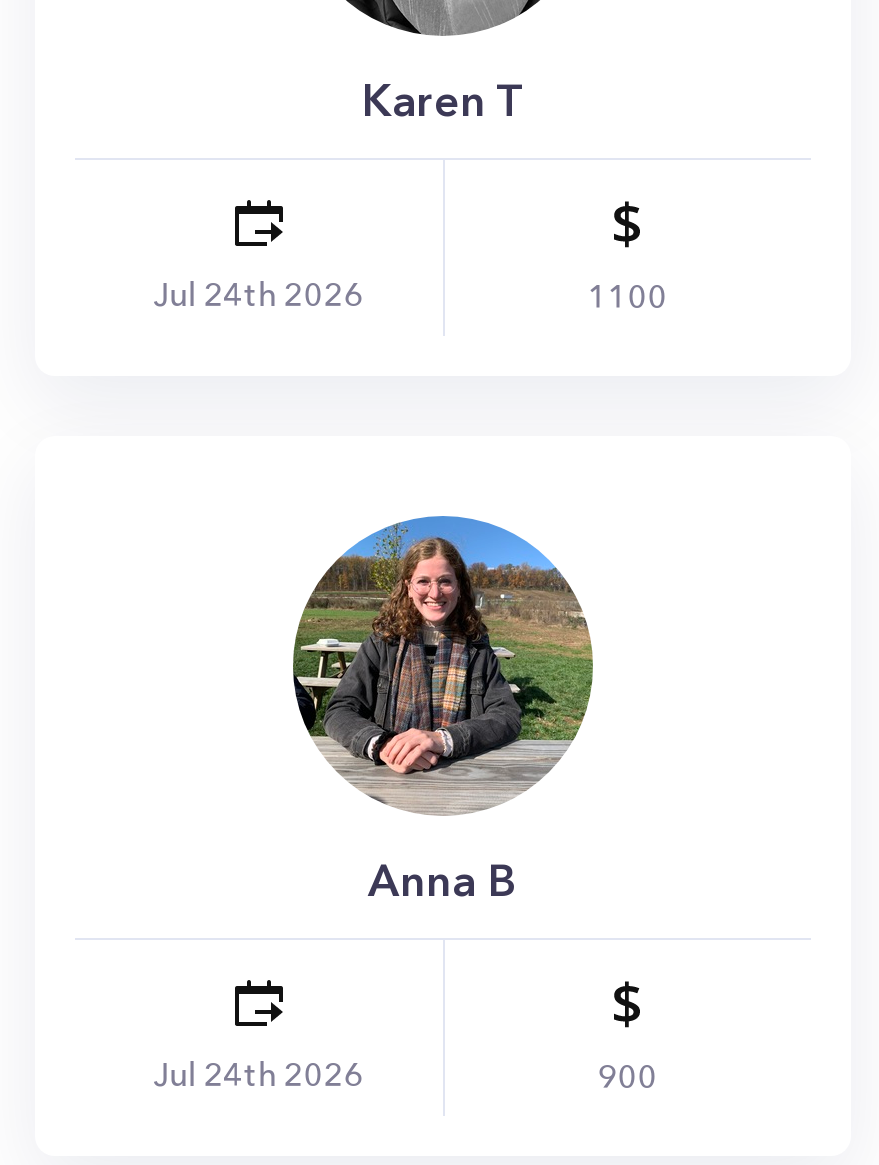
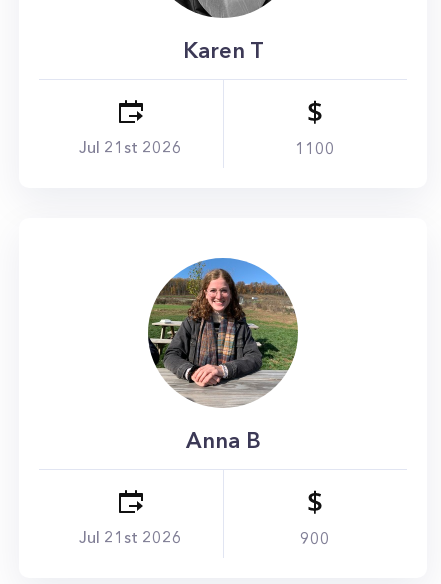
- Jul 24th 2026
+ Jul 21st 2026

- Jul 24th 2026
+ Jul 21st 2026
